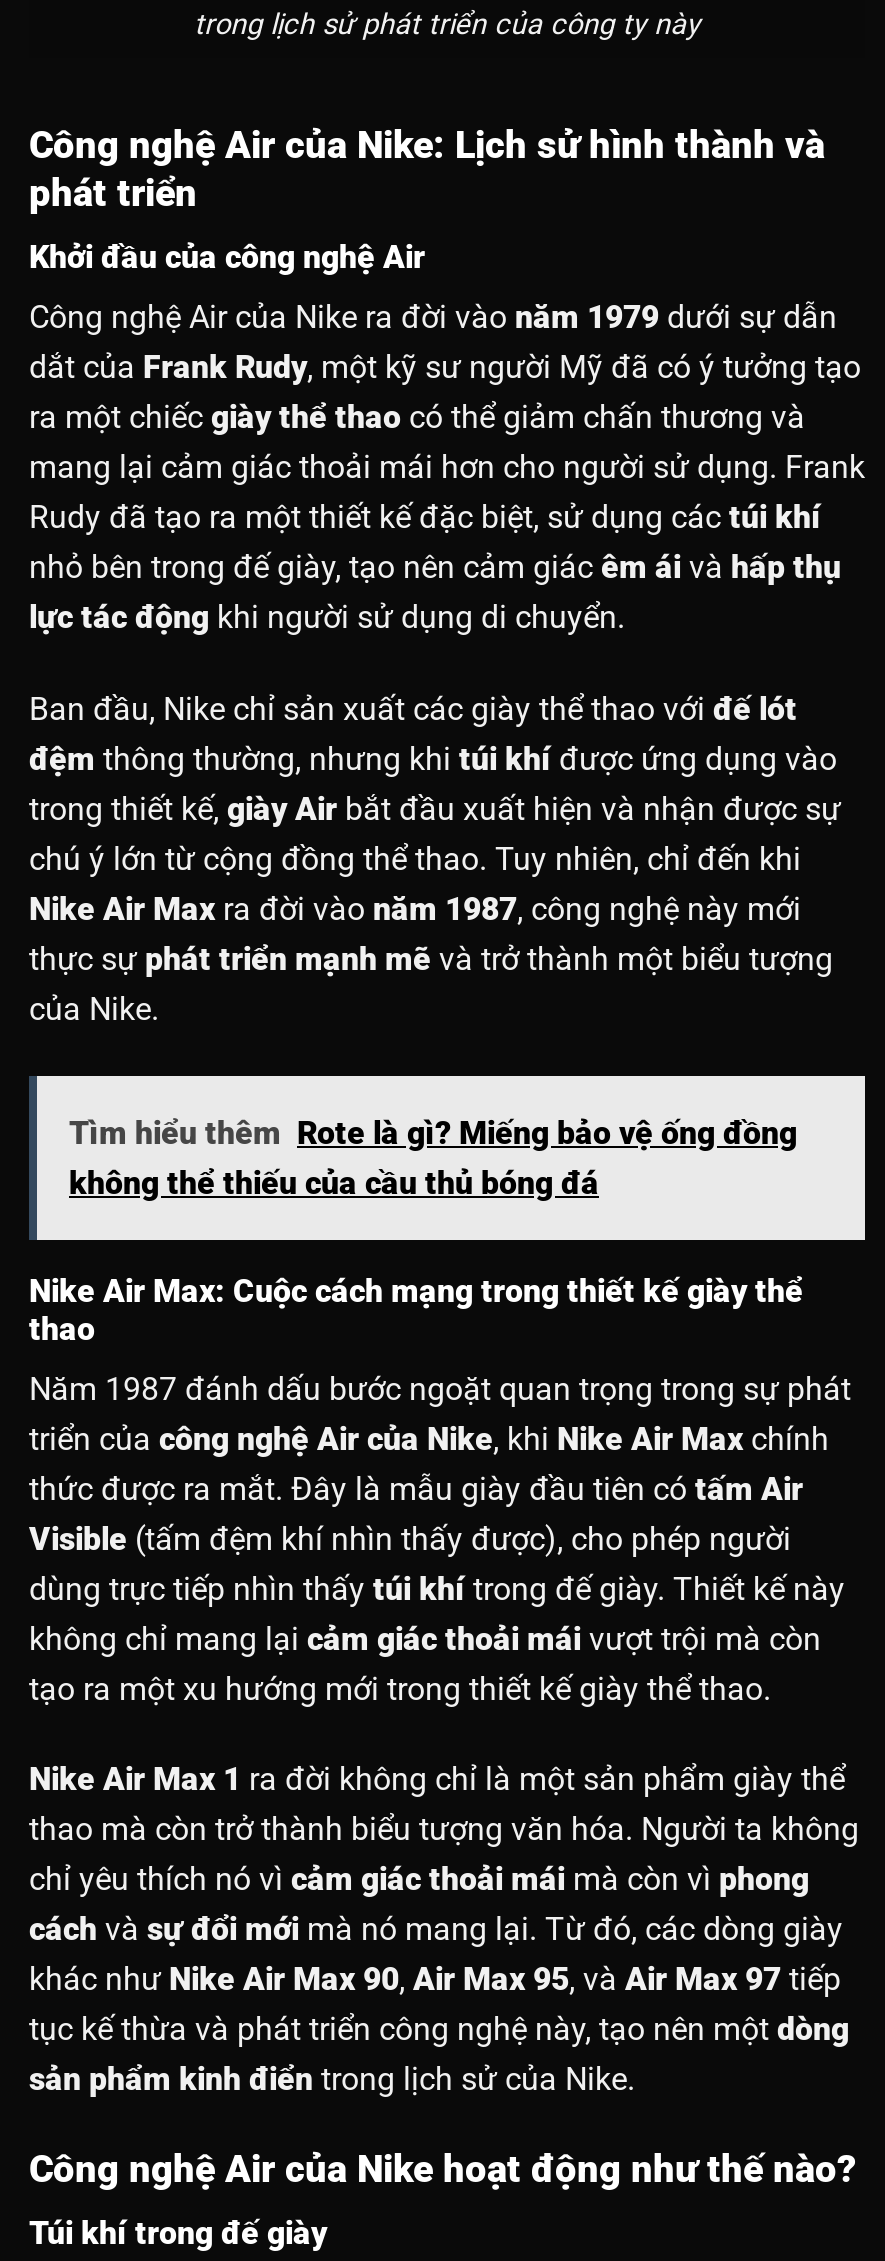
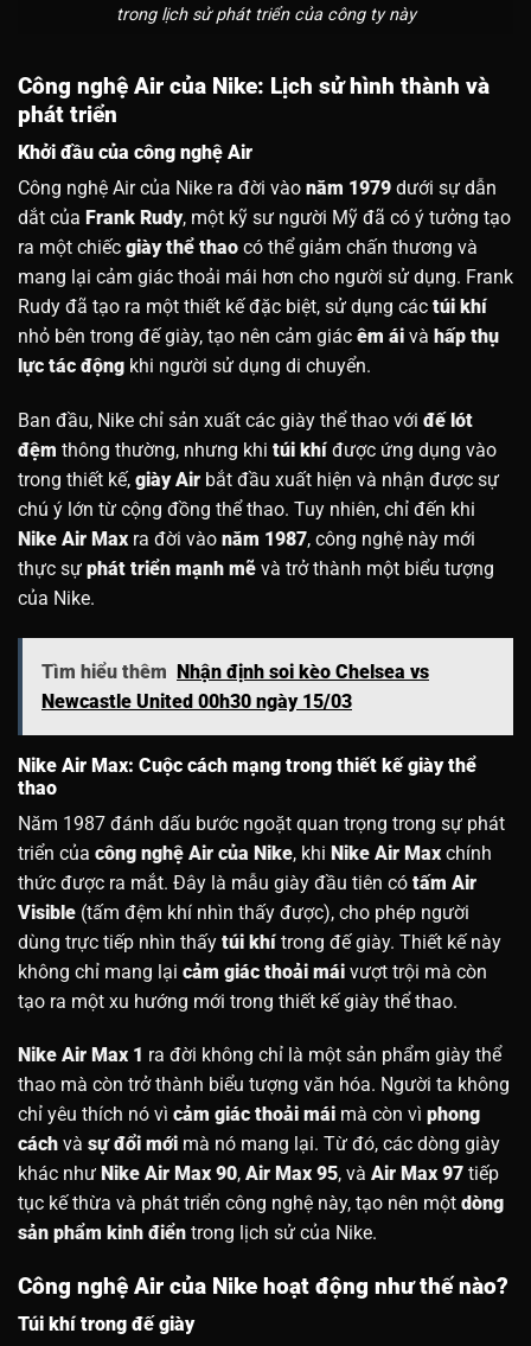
- Tìm hiểu thêm Rote là gì? Miếng bảo vệ ống đồng
- không thể thiếu của cầu thủ bóng đá
+ Tìm hiểu thêm Nhận định soi kèo Chelsea vs
+ Newcastle United 00h30 ngày 15/03
